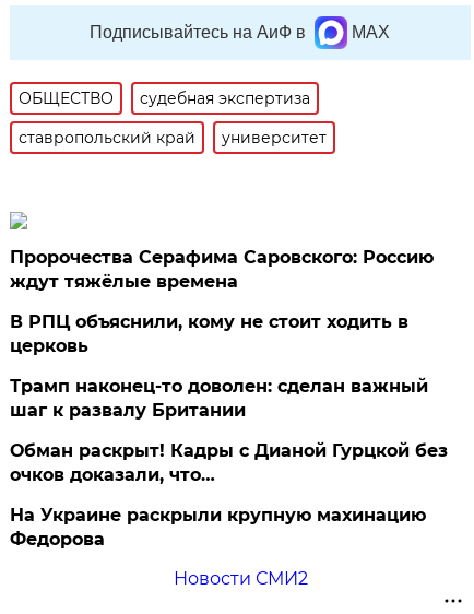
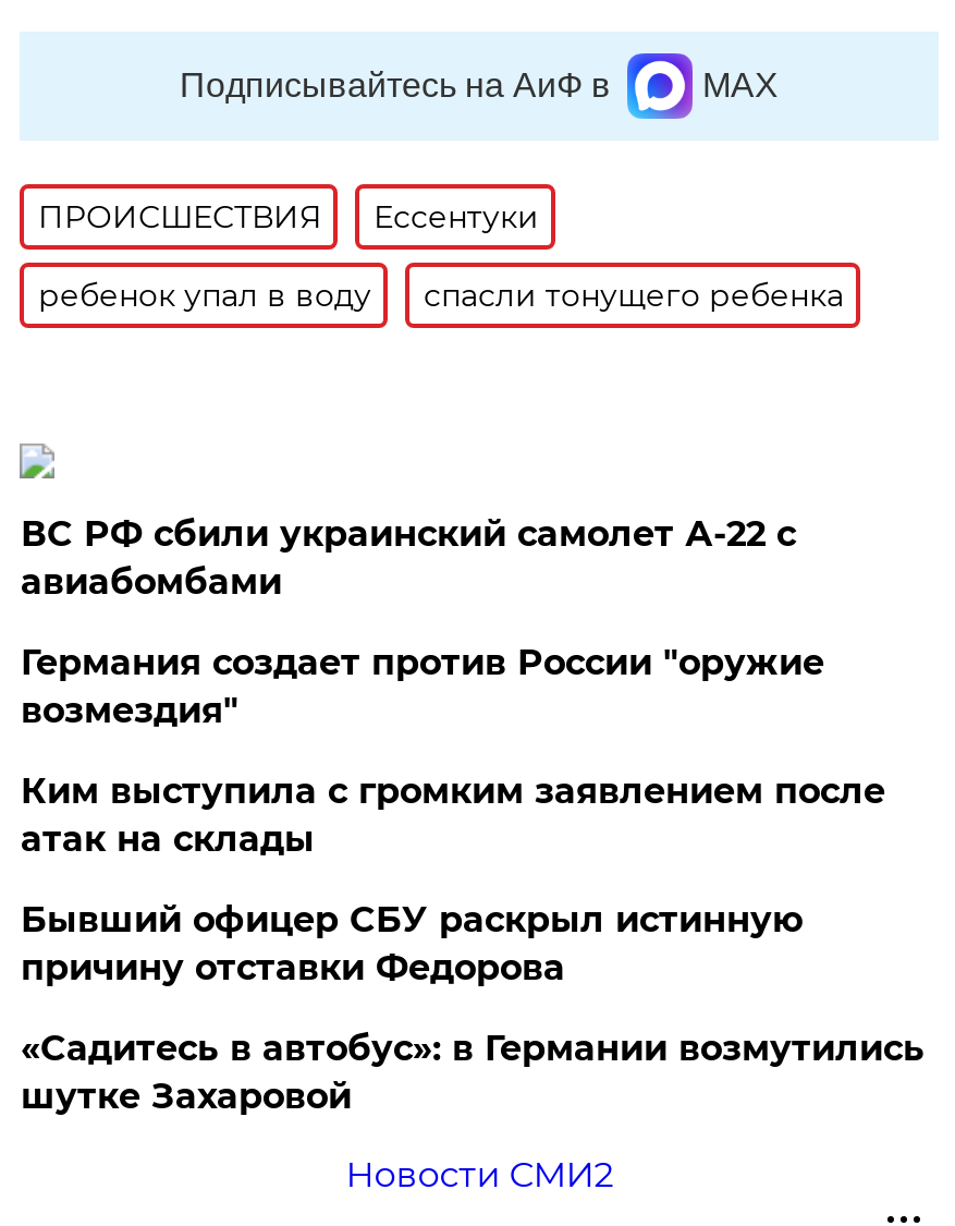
- ОБЩЕСТВО
- судебная экспертиза
+ ПРОИСШЕСТВИЯ
+ Ессентуки

- ставропольский край
- университет
+ ребенок упал в воду
+ спасли тонущего ребенка

- Пророчества Серафима Саровского: Россию
- ждут тяжёлые времена
+ ВС РФ сбили украинский самолет А-22 с
+ авиабомбами

- В РПЦ объяснили, кому не стоит ходить в
- церковь
+ Германия создает против России "оружие
+ возмездия"

- Трамп наконец-то доволен: сделан важный
- шаг к развалу Британии
+ Ким выступила с громким заявлением после
+ атак на склады

- Обман раскрыт! Кадры с Дианой Гурцкой без
- очков доказали, что…
+ Бывший офицер СБУ раскрыл истинную
+ причину отставки Федорова

- На Украине раскрыли крупную махинацию
- Федорова
+ «Садитесь в автобус»: в Германии возмутились
+ шутке Захаровой
